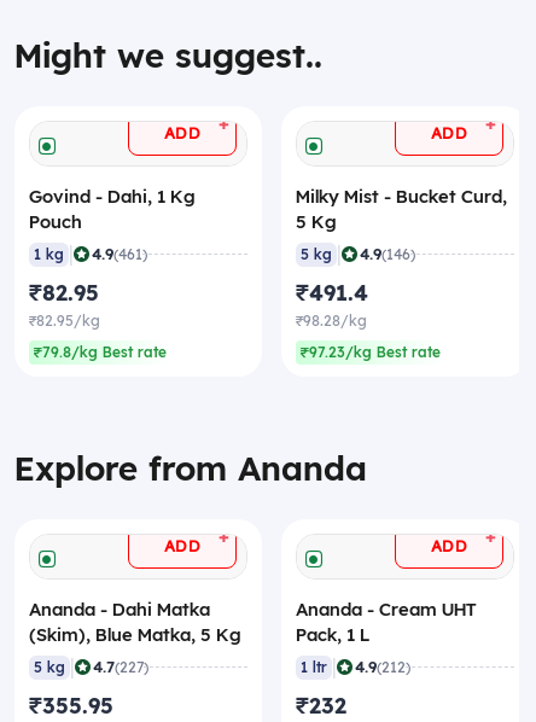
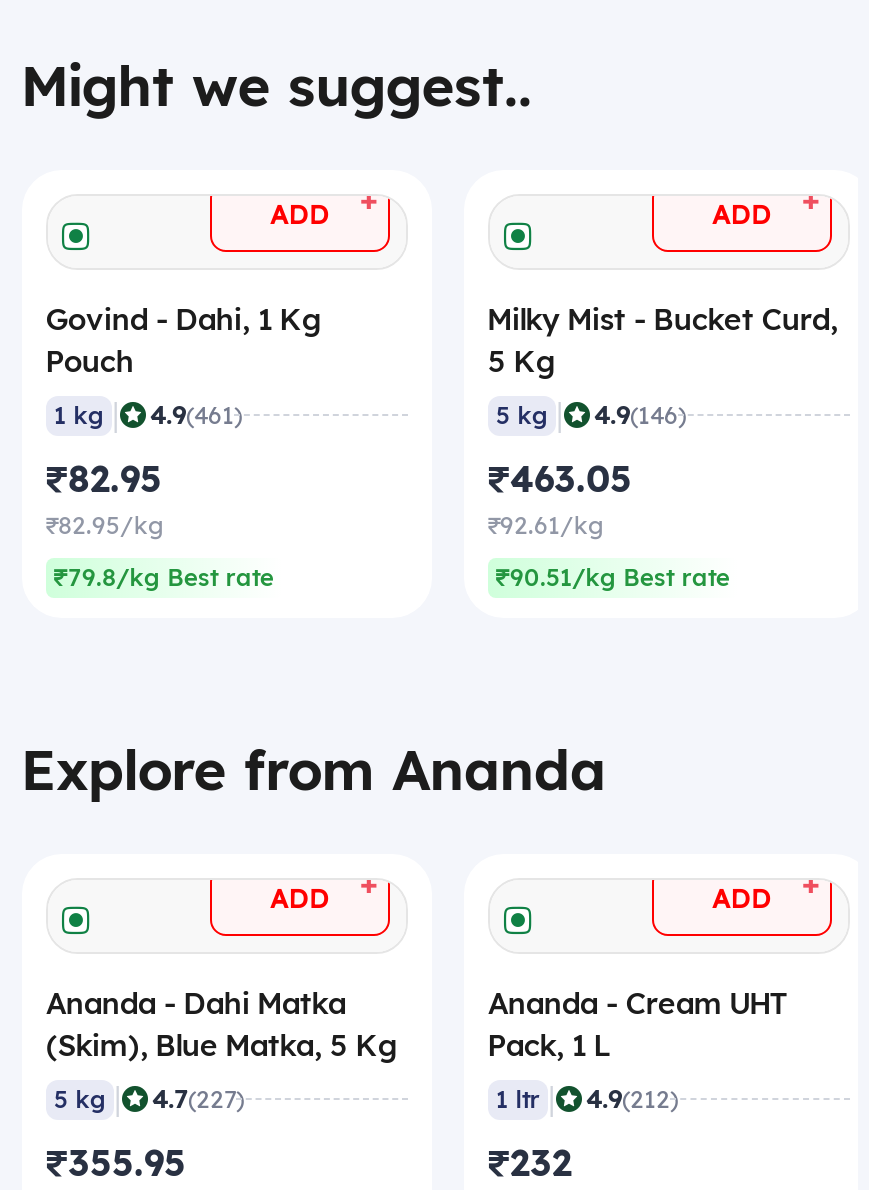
- ₹491.4
- ₹98.28/kg
+ ₹463.05
+ ₹92.61/kg

- ₹97.23/kg Best rate
+ ₹90.51/kg Best rate
